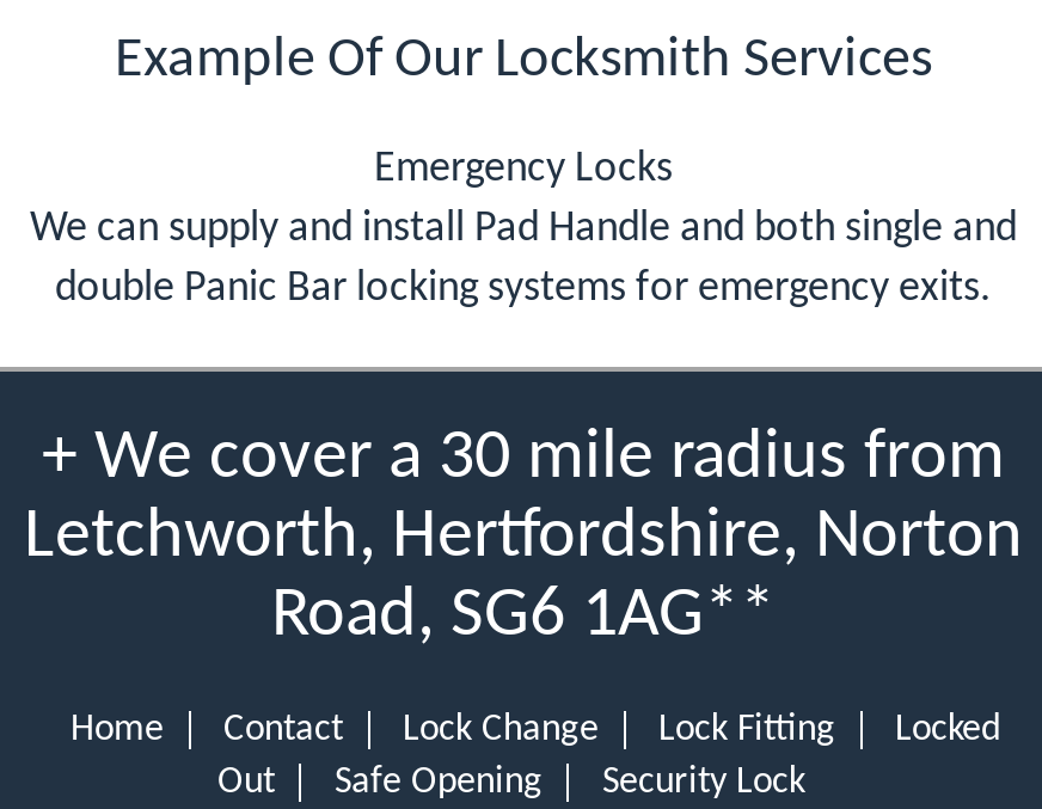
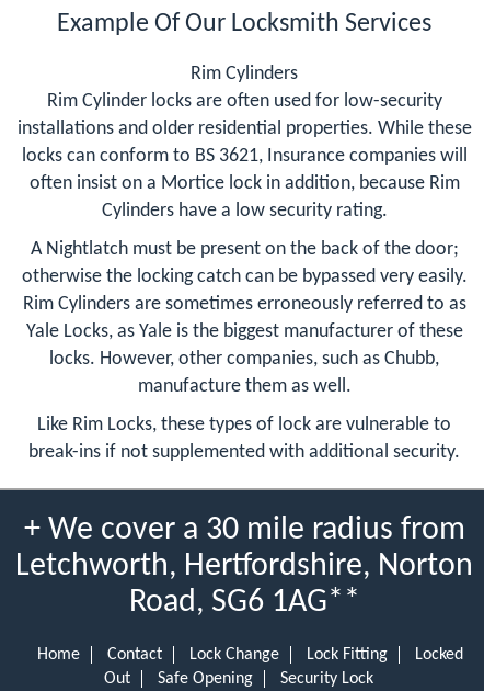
- Emergency Locks
- We can supply and install Pad Handle and both single and
- double Panic Bar locking systems for emergency exits.
+ Rim Cylinders
+ Rim Cylinder locks are often used for low-security
+ installations and older residential properties. While these
+ locks can conform to BS 3621, Insurance companies will
+ often insist on a Mortice lock in addition, because Rim
+ Cylinders have a low security rating.
+ A Nightlatch must be present on the back of the door;
+ otherwise the locking catch can be bypassed very easily.
+ Rim Cylinders are sometimes erroneously referred to as
+ Yale Locks, as Yale is the biggest manufacturer of these
+ locks. However, other companies, such as Chubb,
+ manufacture them as well.
+ Like Rim Locks, these types of lock are vulnerable to
+ break-ins if not supplemented with additional security.
